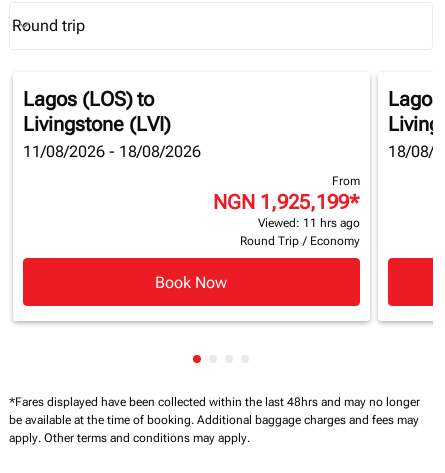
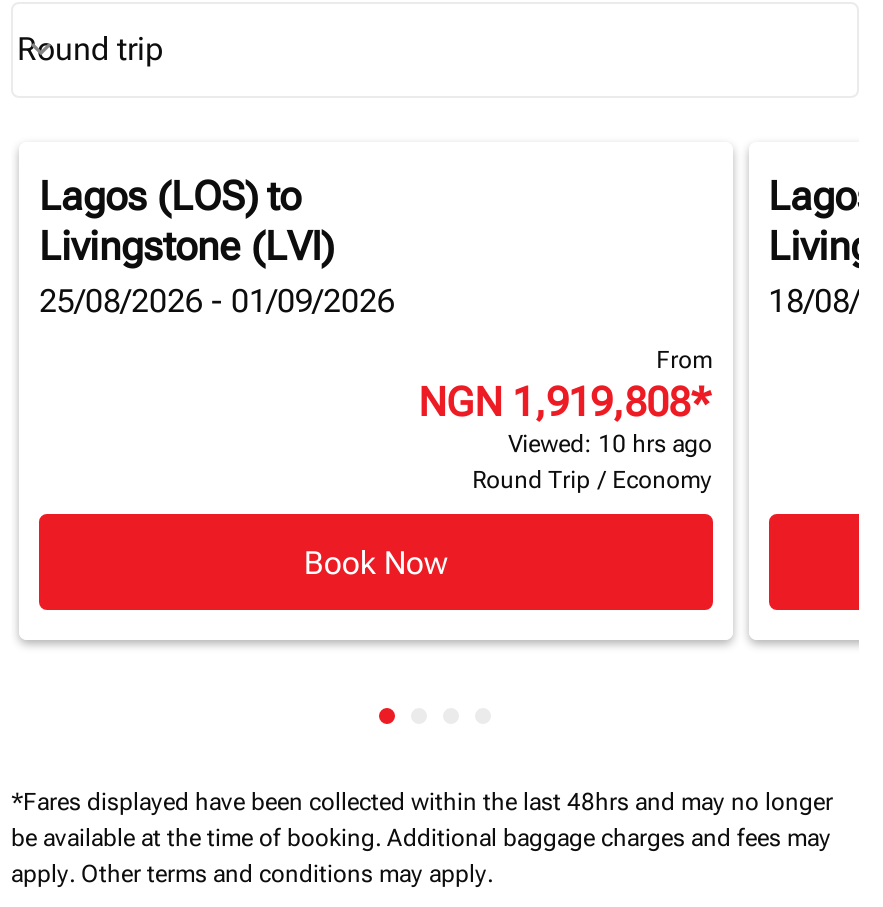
- 11/08/2026 - 18/08/2026
+ 25/08/2026 - 01/09/2026

- NGN 1,925,199*
+ NGN 1,919,808*

- Viewed: 11 hrs ago
+ Viewed: 10 hrs ago
